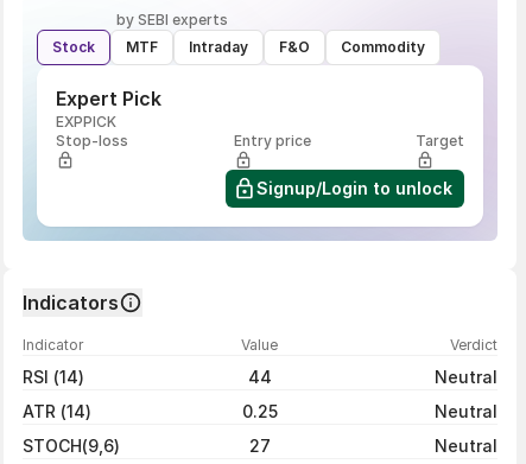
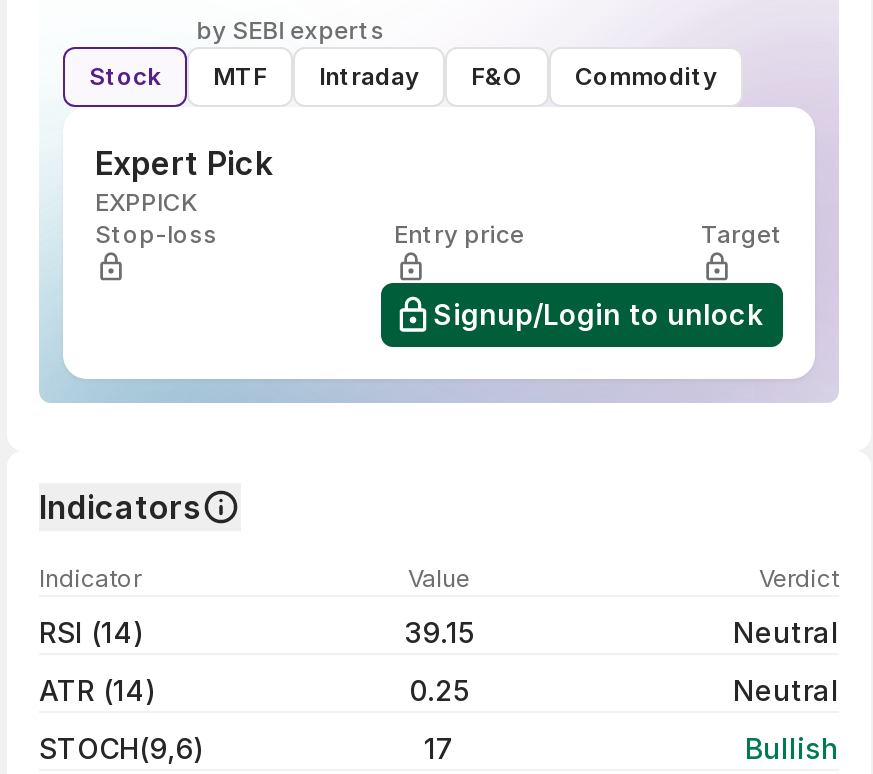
- 44
+ 39.15

- 27
- Neutral
+ 17
+ Bullish
